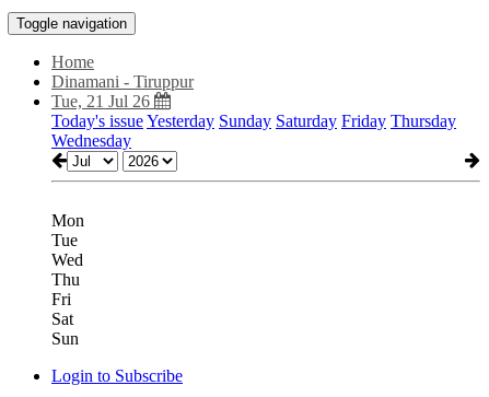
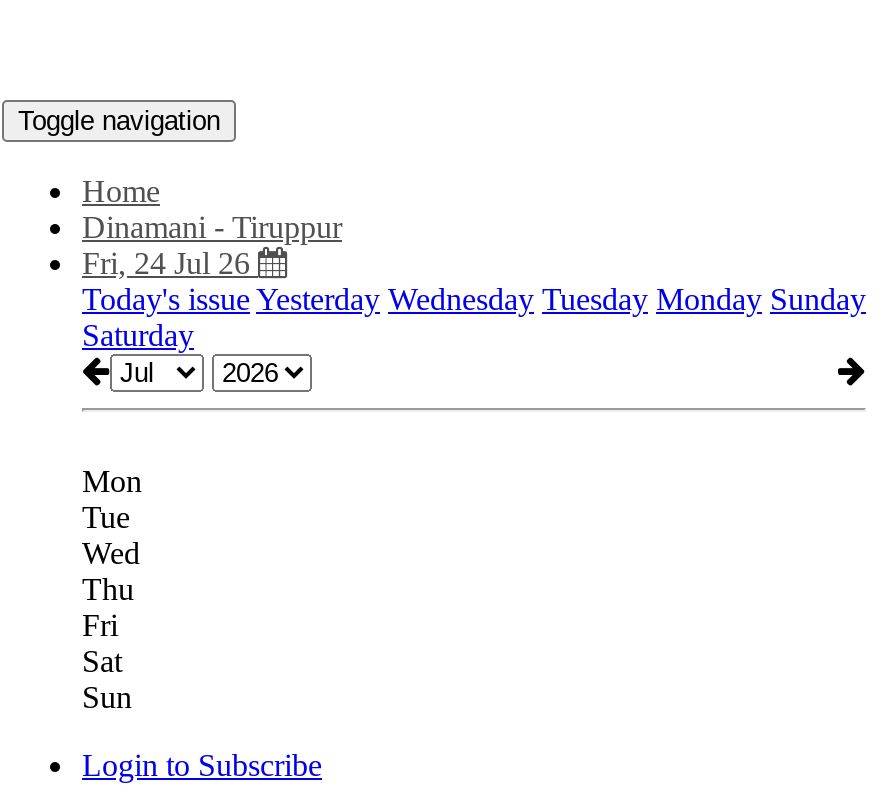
- Tue, 21 Jul 26
- Today's issue Yesterday Sunday Saturday Friday Thursday
- Wednesday
+ Fri, 24 Jul 26
+ Today's issue Yesterday Wednesday Tuesday Monday Sunday
+ Saturday
